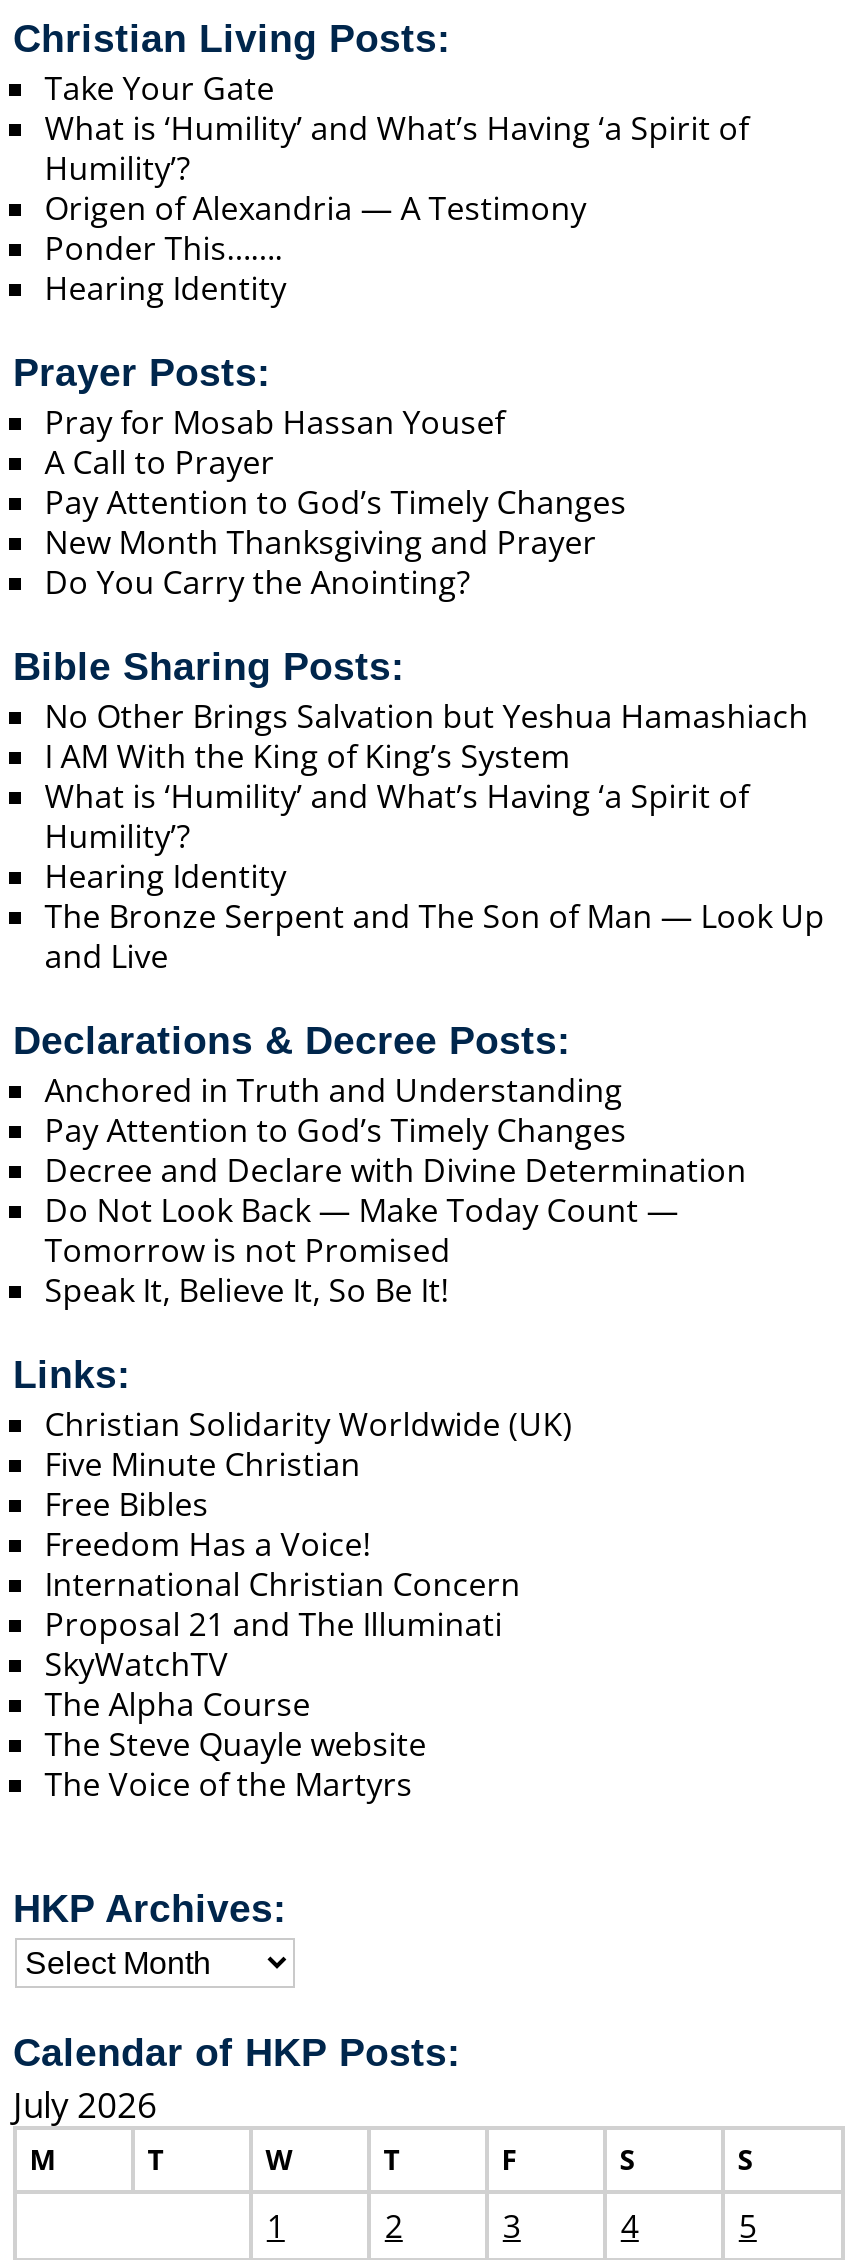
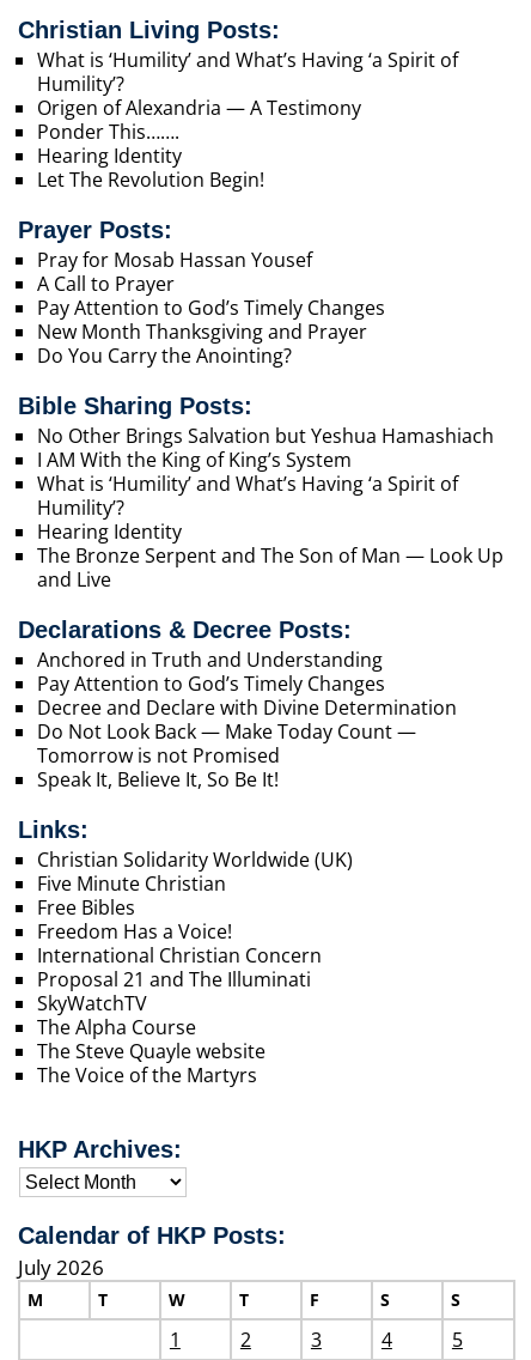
- Take Your Gate

moved up: What is ‘Humility’ and What’s Having ‘a Spirit of | Humility’? | Origen of Alexandria — A Testimony | Ponder This……. | Hearing Identity

+ Let The Revolution Begin!
